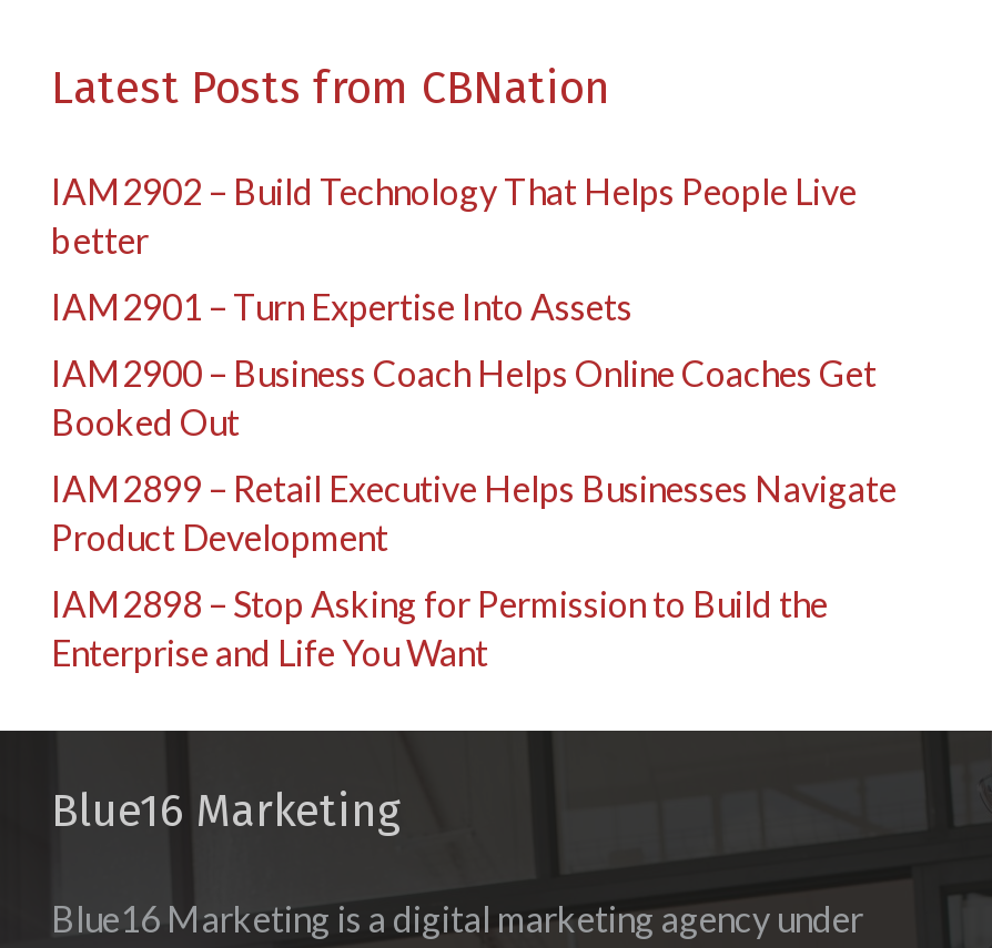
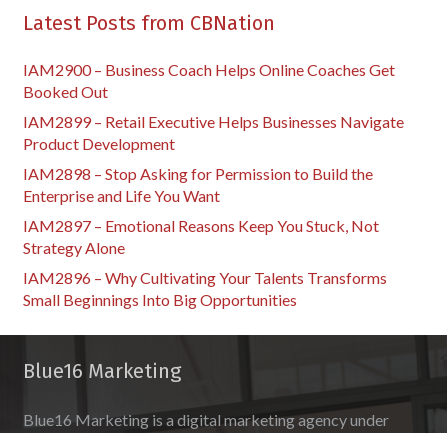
- IAM2902 – Build Technology That Helps People Live
- better
- IAM2901 – Turn Expertise Into Assets

moved up: IAM2900 – Business Coach Helps Online Coaches Get | Booked Out | IAM2899 – Retail Executive Helps Businesses Navigate | Product Development | IAM2898 – Stop Asking for Permission to Build the | Enterprise and Life You Want

+ IAM2897 – Emotional Reasons Keep You Stuck, Not
+ Strategy Alone
+ IAM2896 – Why Cultivating Your Talents Transforms
+ Small Beginnings Into Big Opportunities
